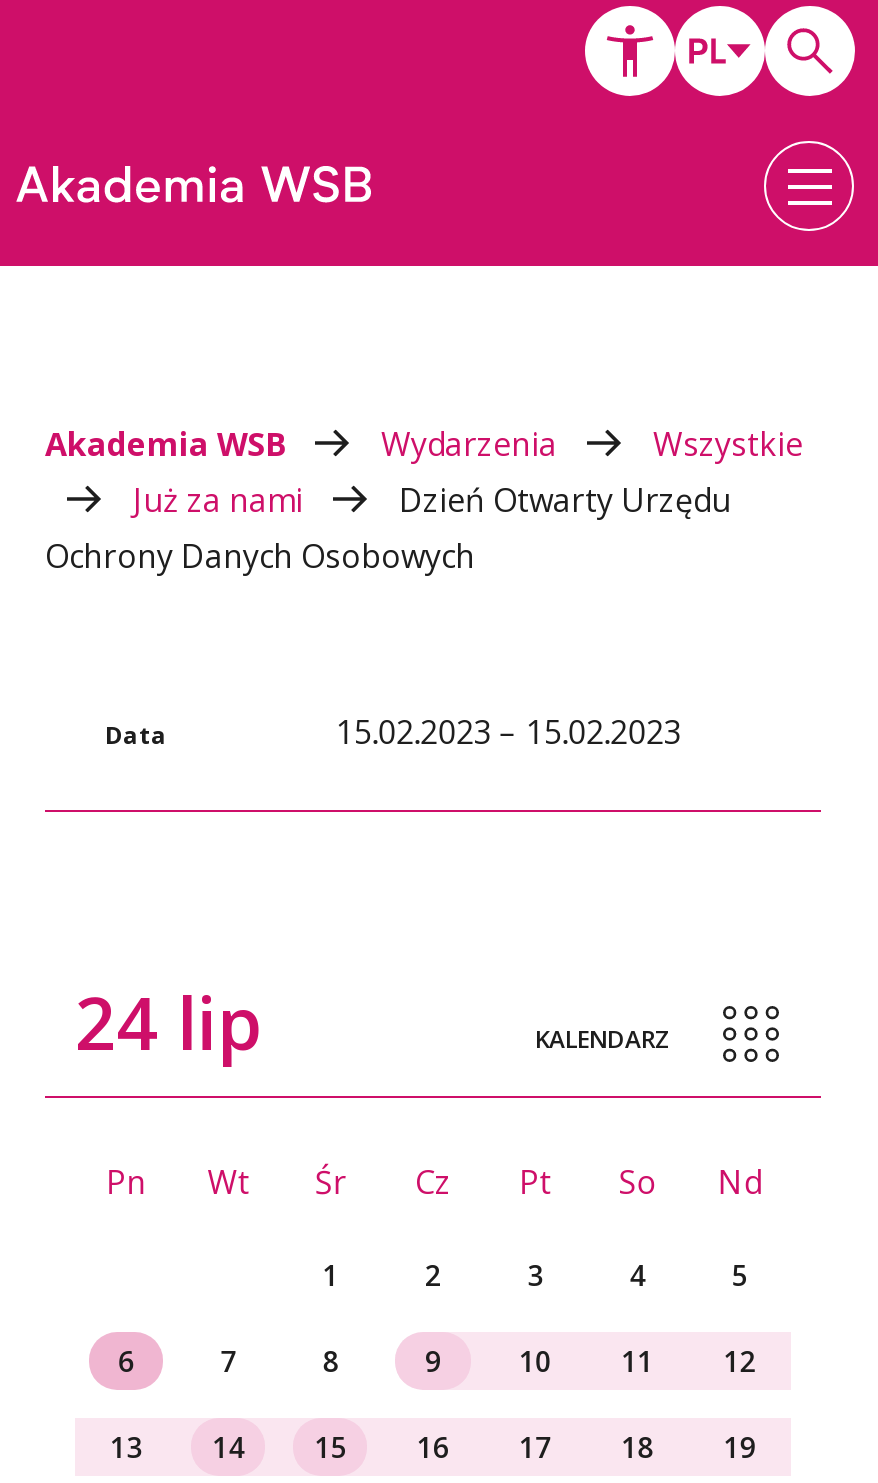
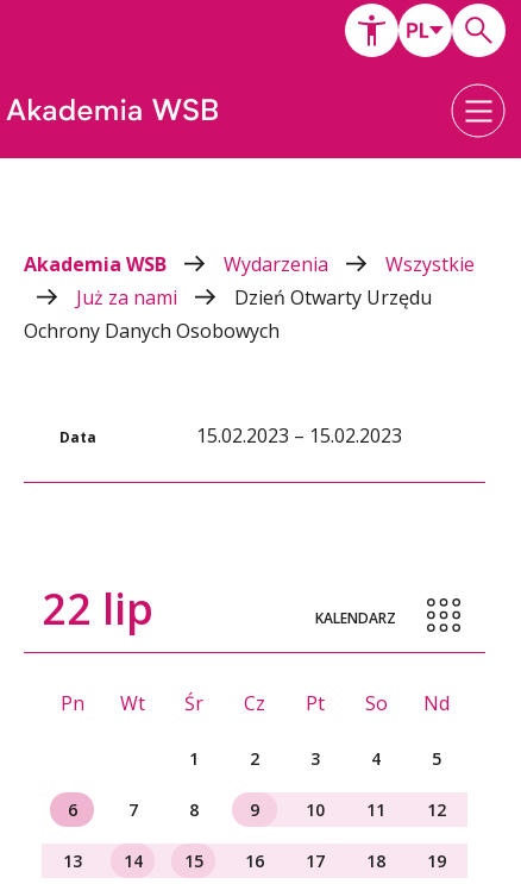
- 24 lip
+ 22 lip
